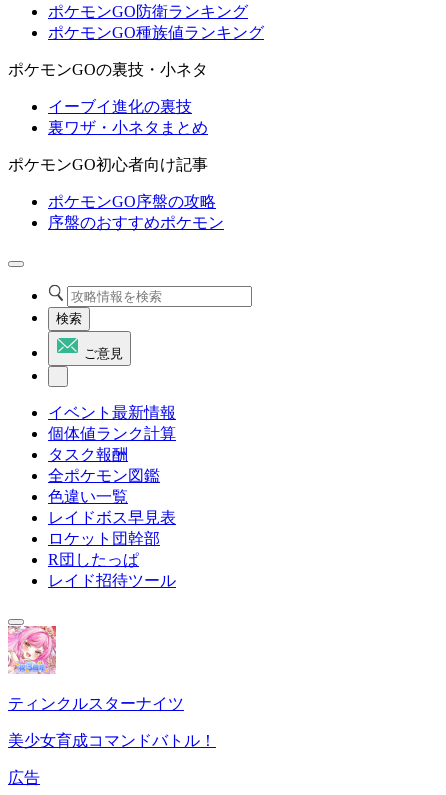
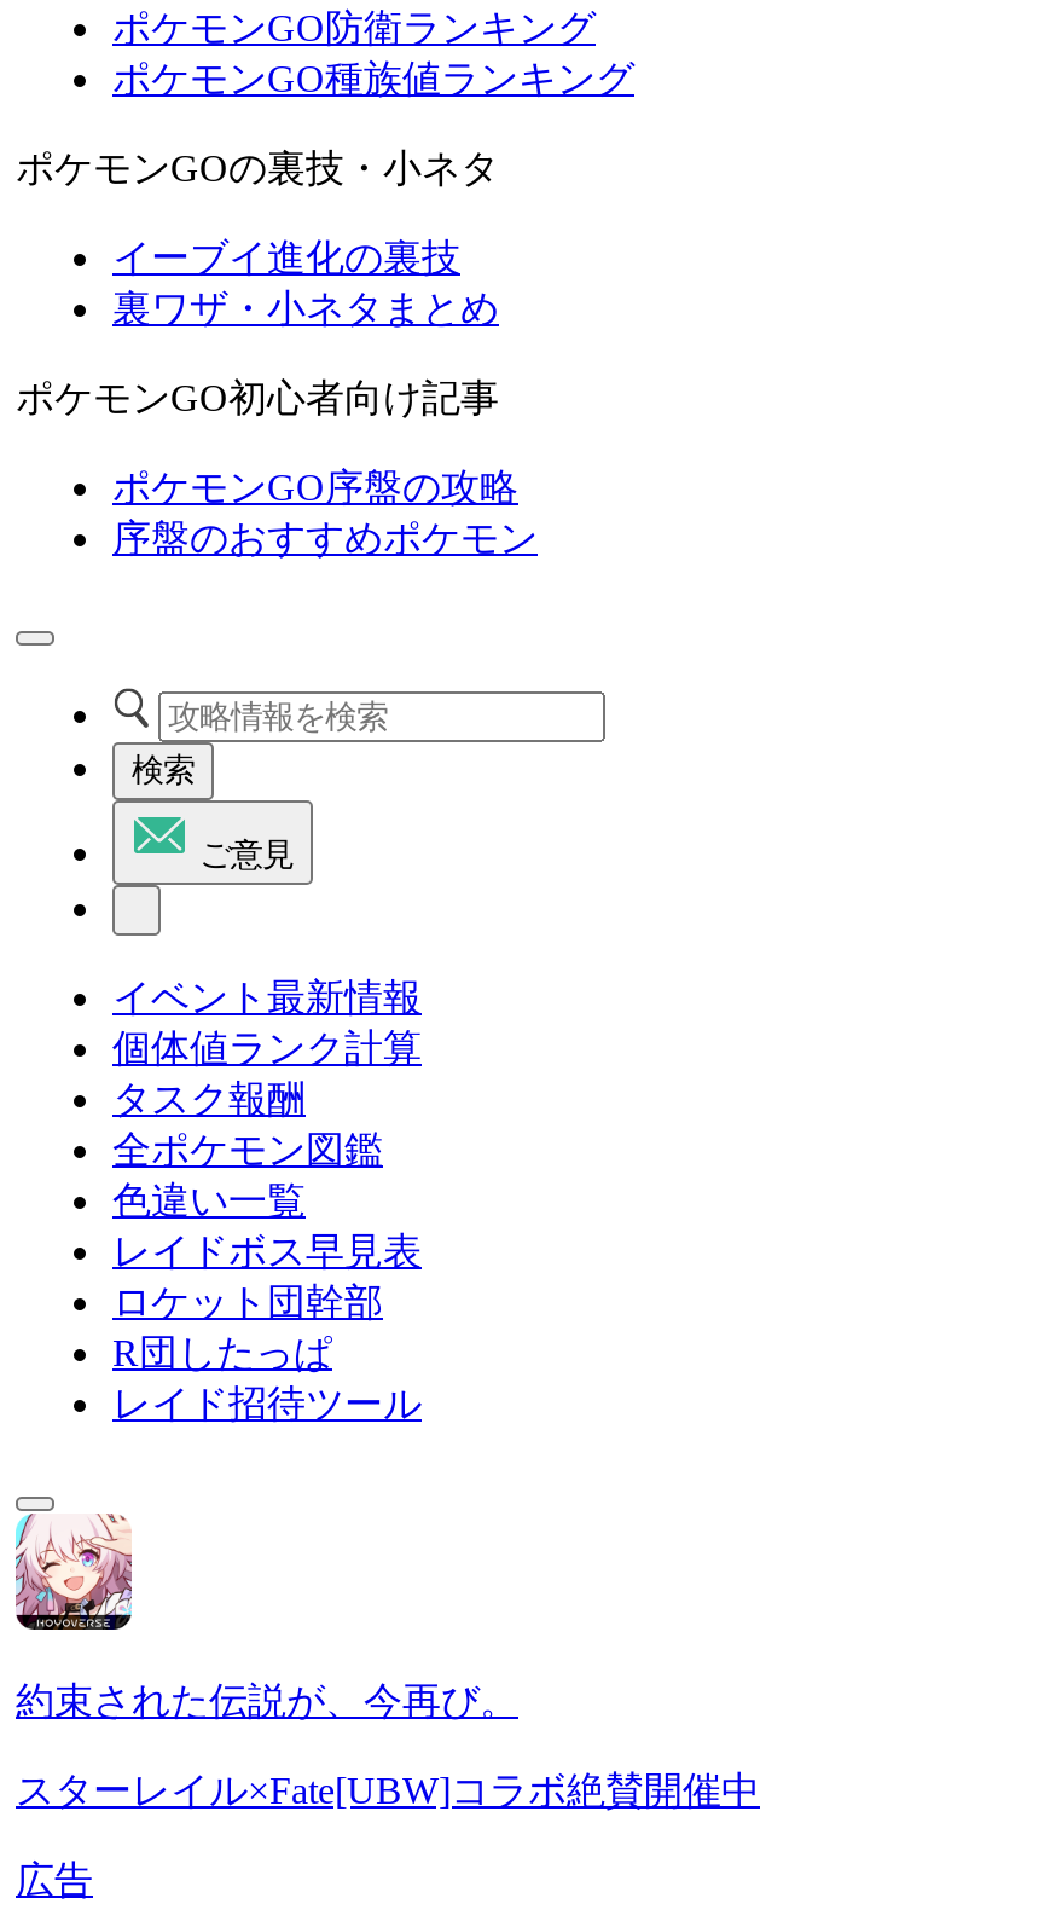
- [image]
- ティンクルスターナイツ
+ [image]
+ 約束された伝説が、今再び。

- 美少女育成コマンドバトル！
+ スターレイル×Fate[UBW]コラボ絶賛開催中
